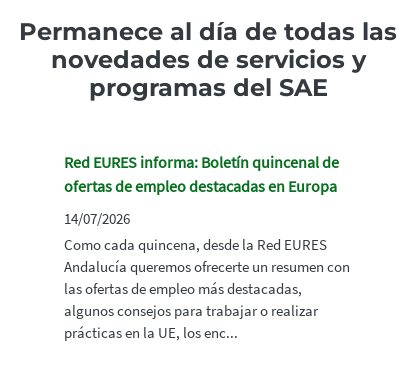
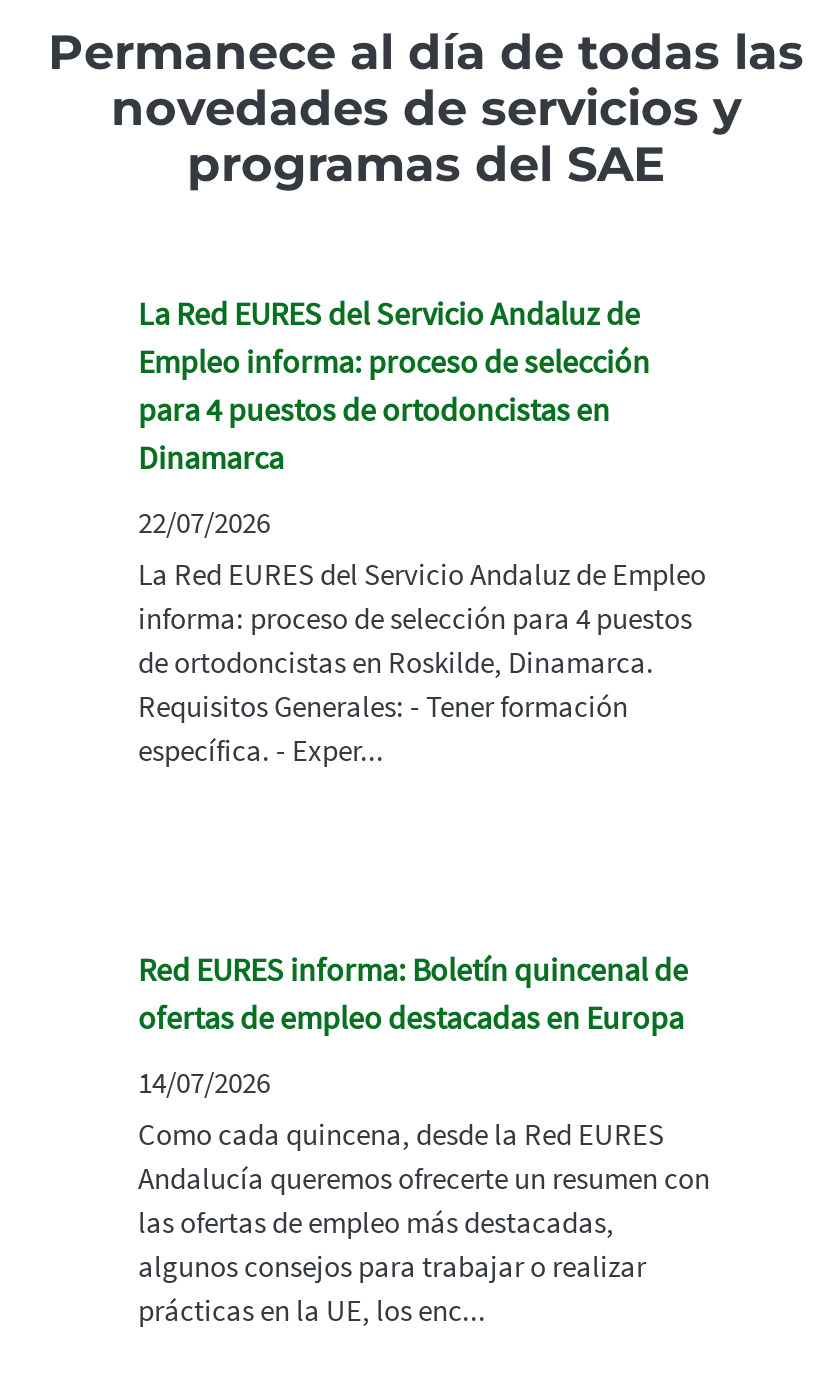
+ La Red EURES del Servicio Andaluz de
+ Empleo informa: proceso de selección
+ para 4 puestos de ortodoncistas en
+ Dinamarca
+ 22/07/2026
+ La Red EURES del Servicio Andaluz de Empleo
+ informa: proceso de selección para 4 puestos
+ de ortodoncistas en Roskilde, Dinamarca.
+ Requisitos Generales: - Tener formación
+ específica. - Exper...
